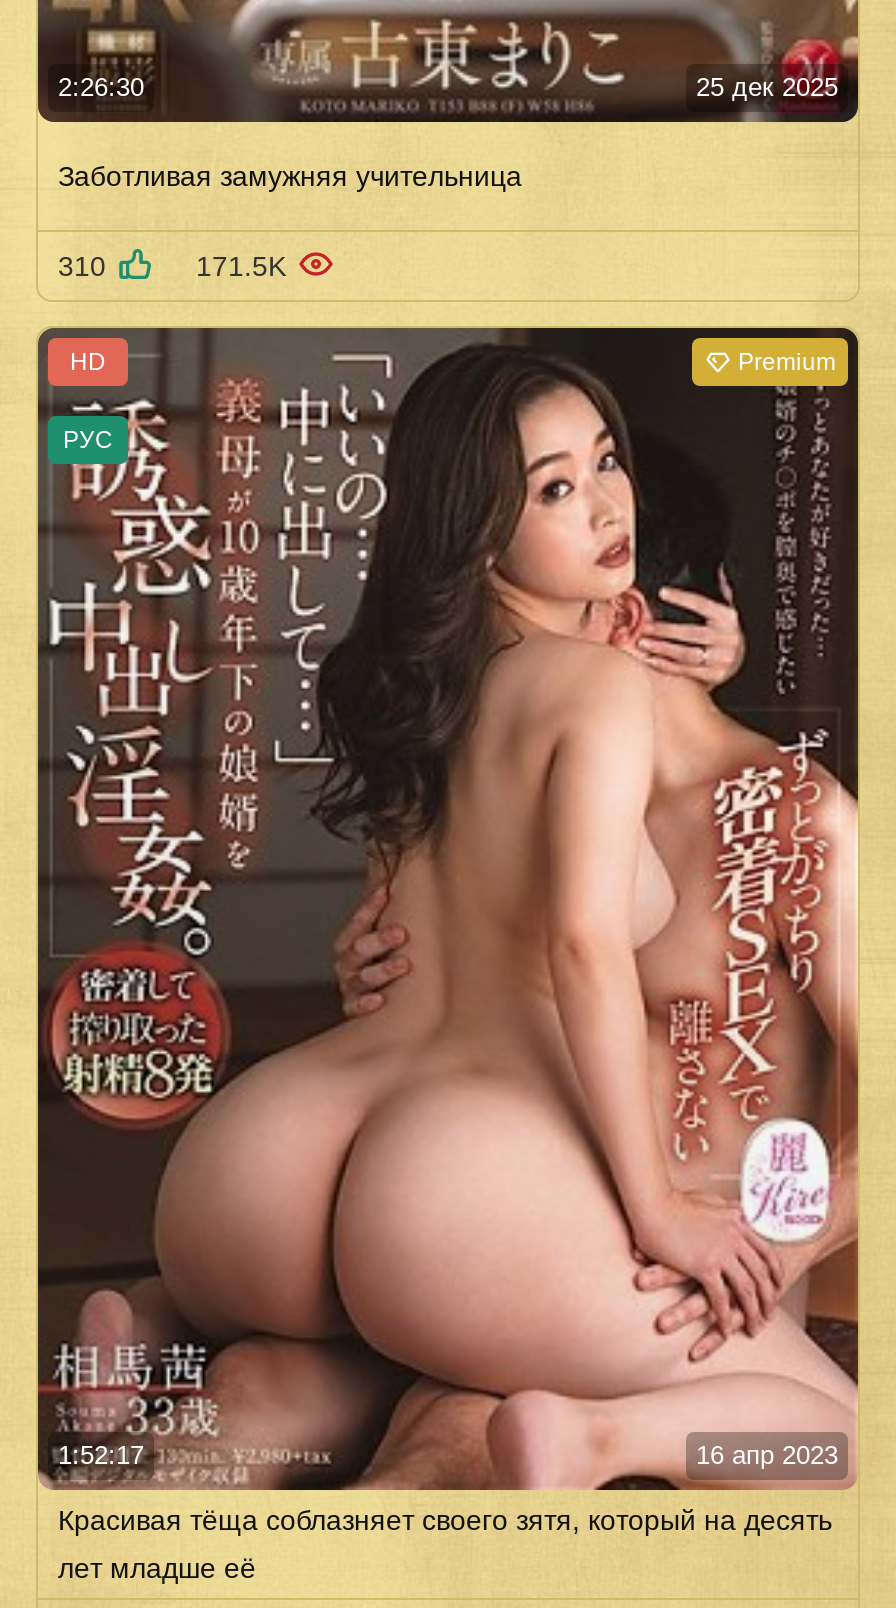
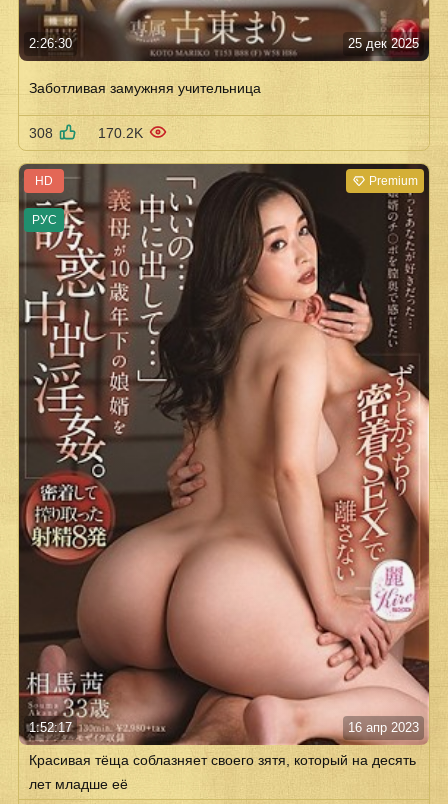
- 310
- 171.5K
+ 308
+ 170.2K
